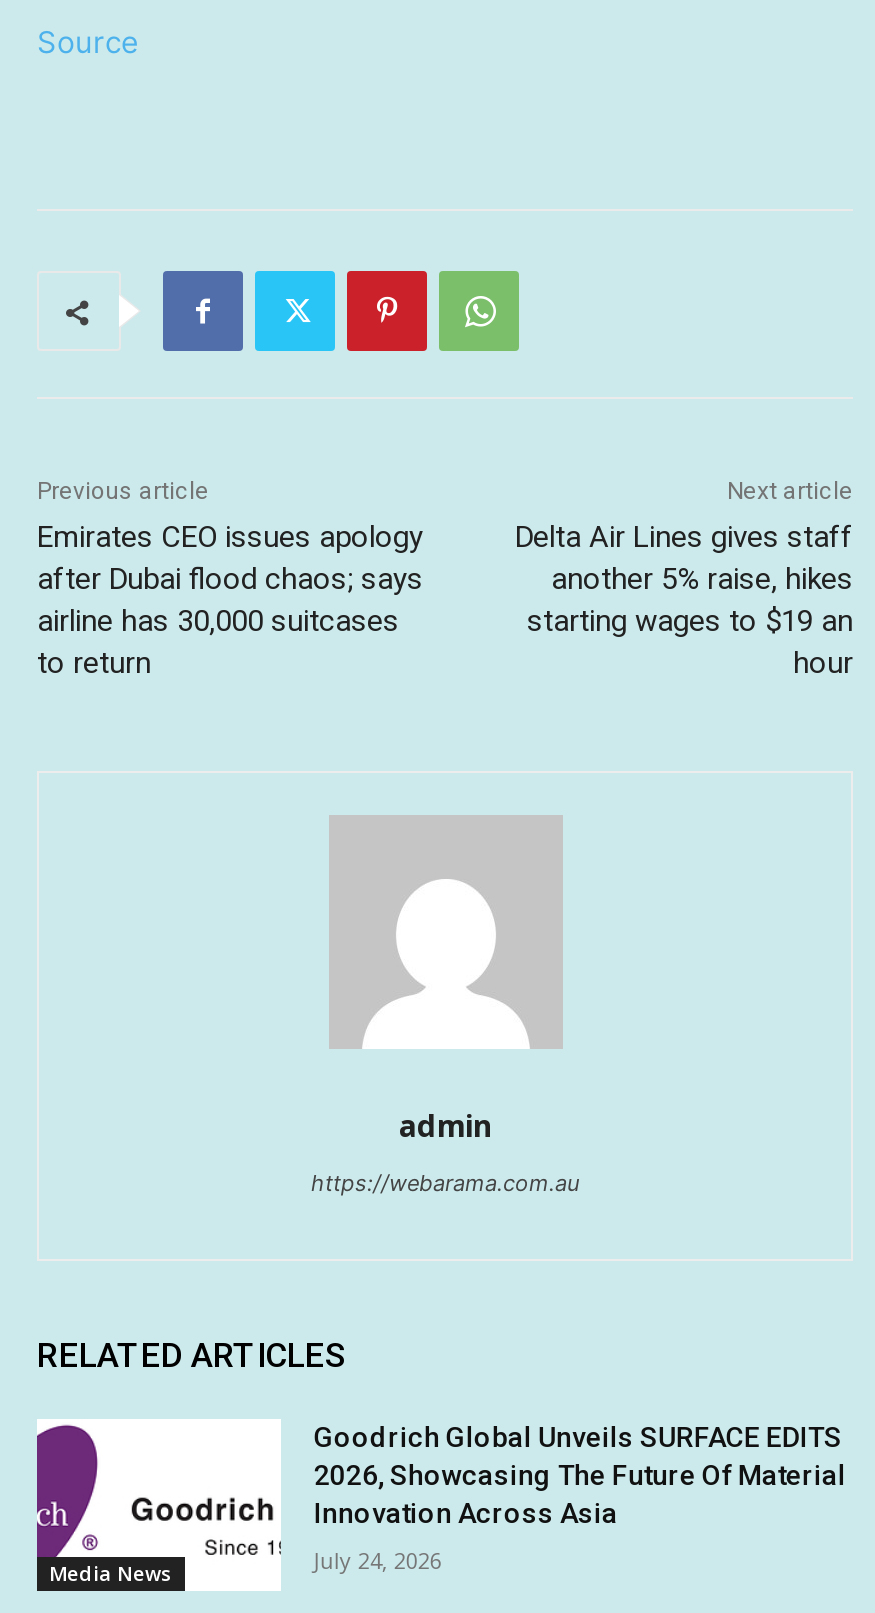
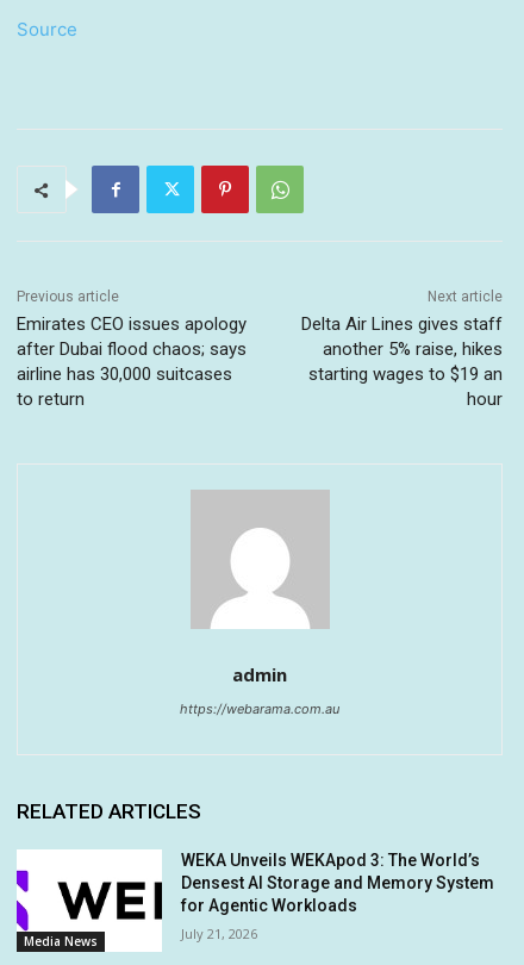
- [image]
- Goodrich Global Unveils SURFACE EDITS
- 2026, Showcasing The Future Of Material
- Innovation Across Asia
+ [image]
+ WEKA Unveils WEKApod 3: The World’s
+ Densest AI Storage and Memory System
+ for Agentic Workloads

- July 24, 2026
+ July 21, 2026
